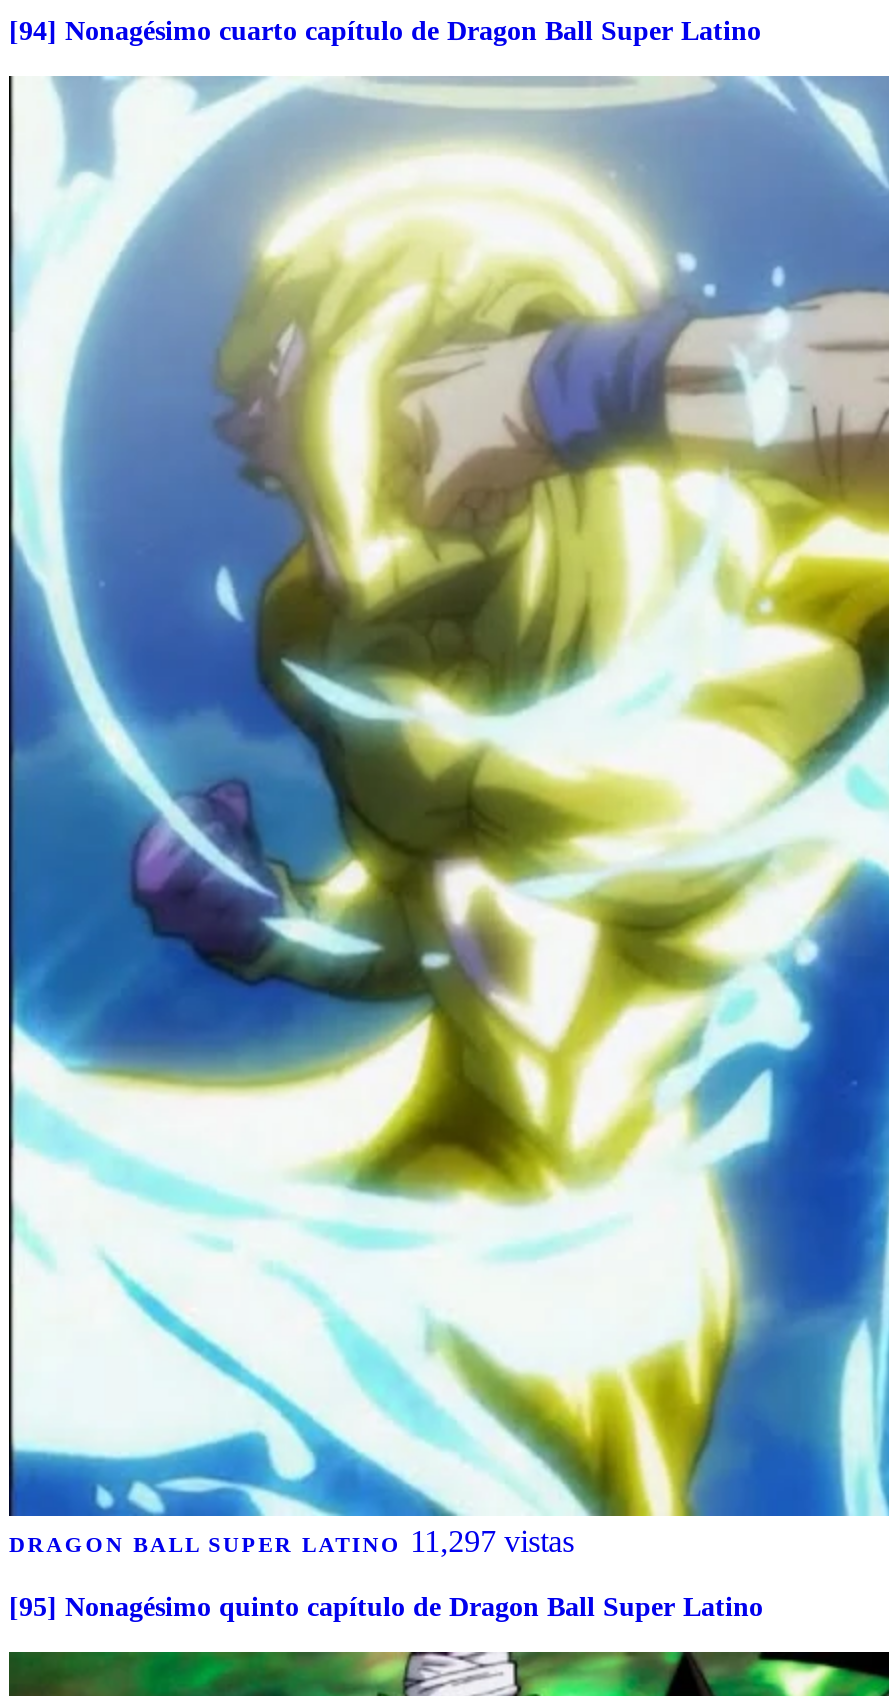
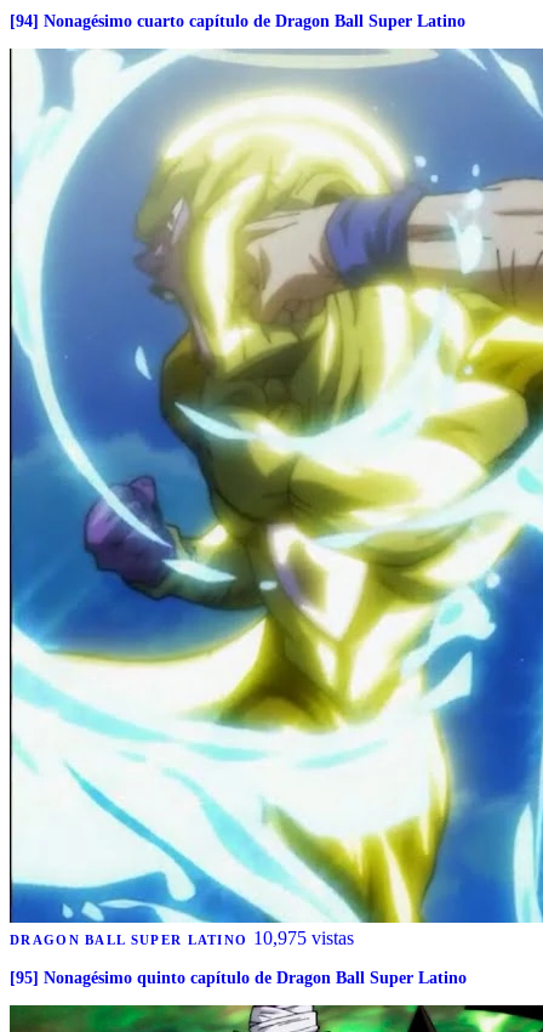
- DRAGON BALL SUPER LATINO 11,297 vistas
+ DRAGON BALL SUPER LATINO 10,975 vistas
